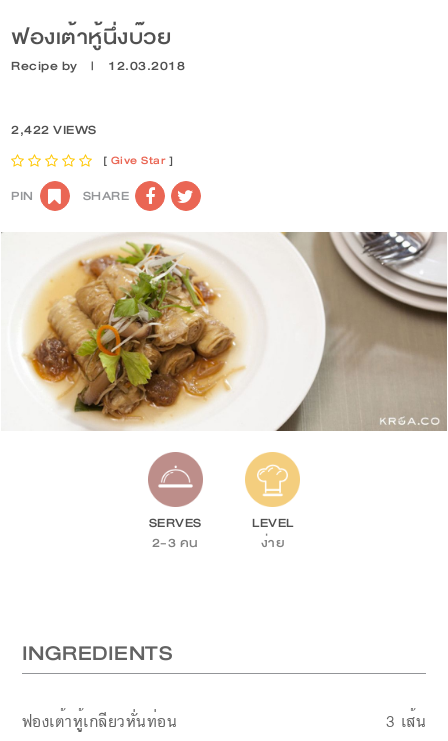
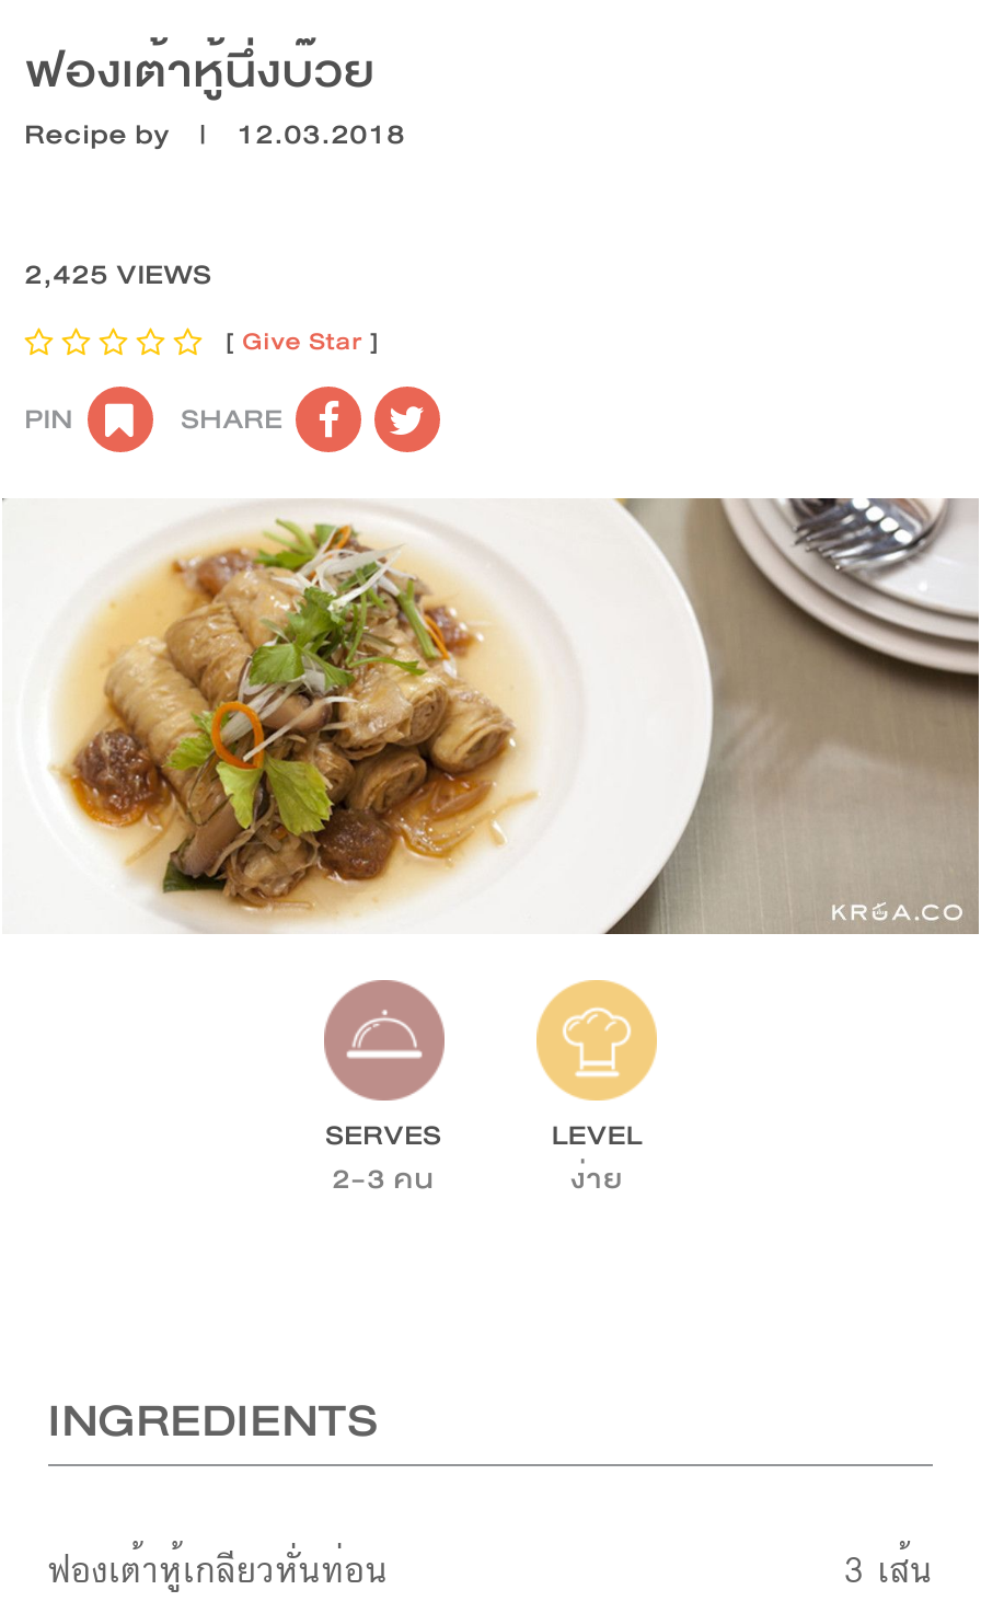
- 2,422 VIEWS
+ 2,425 VIEWS
